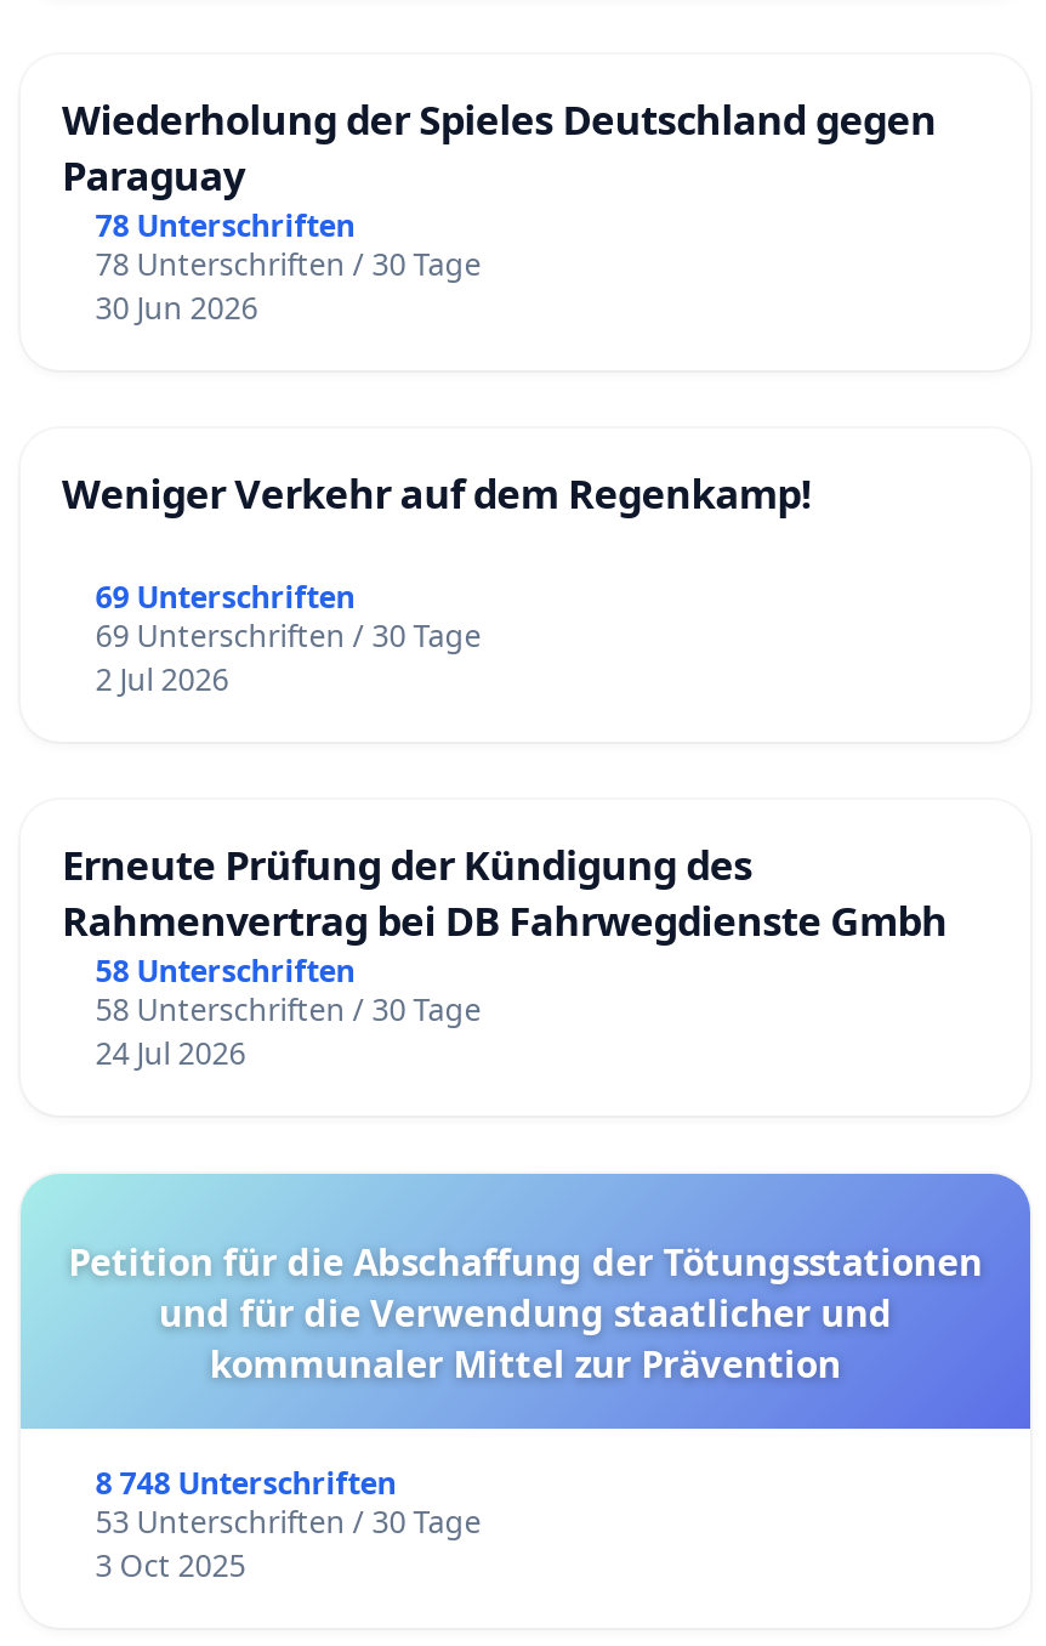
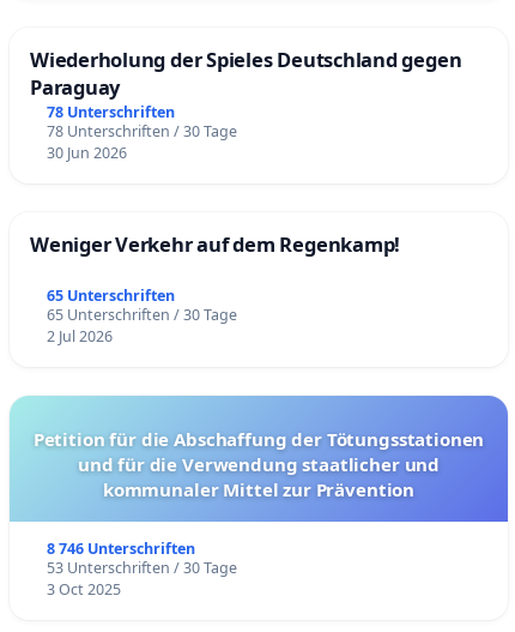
- 69 Unterschriften
+ 65 Unterschriften

- 69 Unterschriften / 30 Tage
+ 65 Unterschriften / 30 Tage

- Erneute Prüfung der Kündigung des
- Rahmenvertrag bei DB Fahrwegdienste Gmbh
- 58 Unterschriften
- 58 Unterschriften / 30 Tage
- 24 Jul 2026

- 8 748 Unterschriften
+ 8 746 Unterschriften
